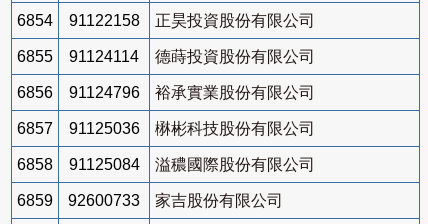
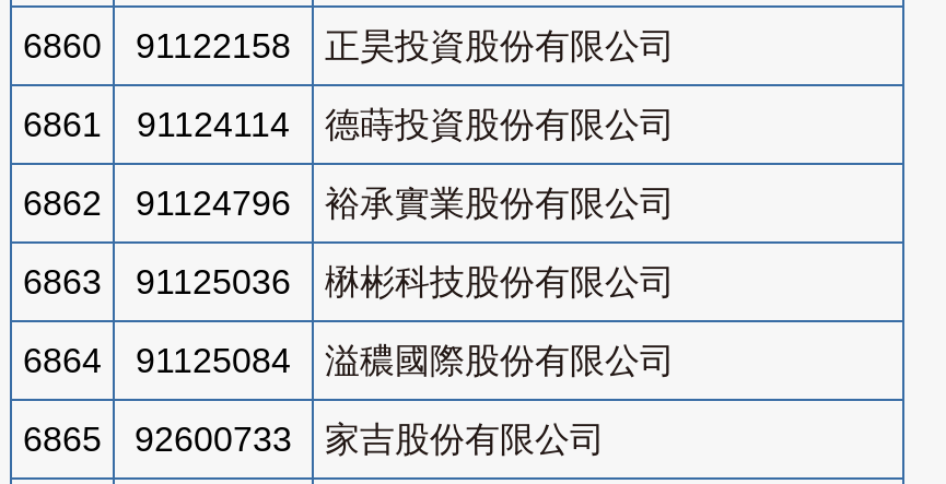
- 6854 91122158 正昊投資股份有限公司
+ 6860 91122158 正昊投資股份有限公司

- 6855 91124114 德蒔投資股份有限公司
+ 6861 91124114 德蒔投資股份有限公司

- 6856 91124796 裕承實業股份有限公司
+ 6862 91124796 裕承實業股份有限公司

- 6857 91125036 楙彬科技股份有限公司
+ 6863 91125036 楙彬科技股份有限公司

- 6858 91125084 溢穠國際股份有限公司
+ 6864 91125084 溢穠國際股份有限公司

- 6859 92600733 家吉股份有限公司
+ 6865 92600733 家吉股份有限公司
